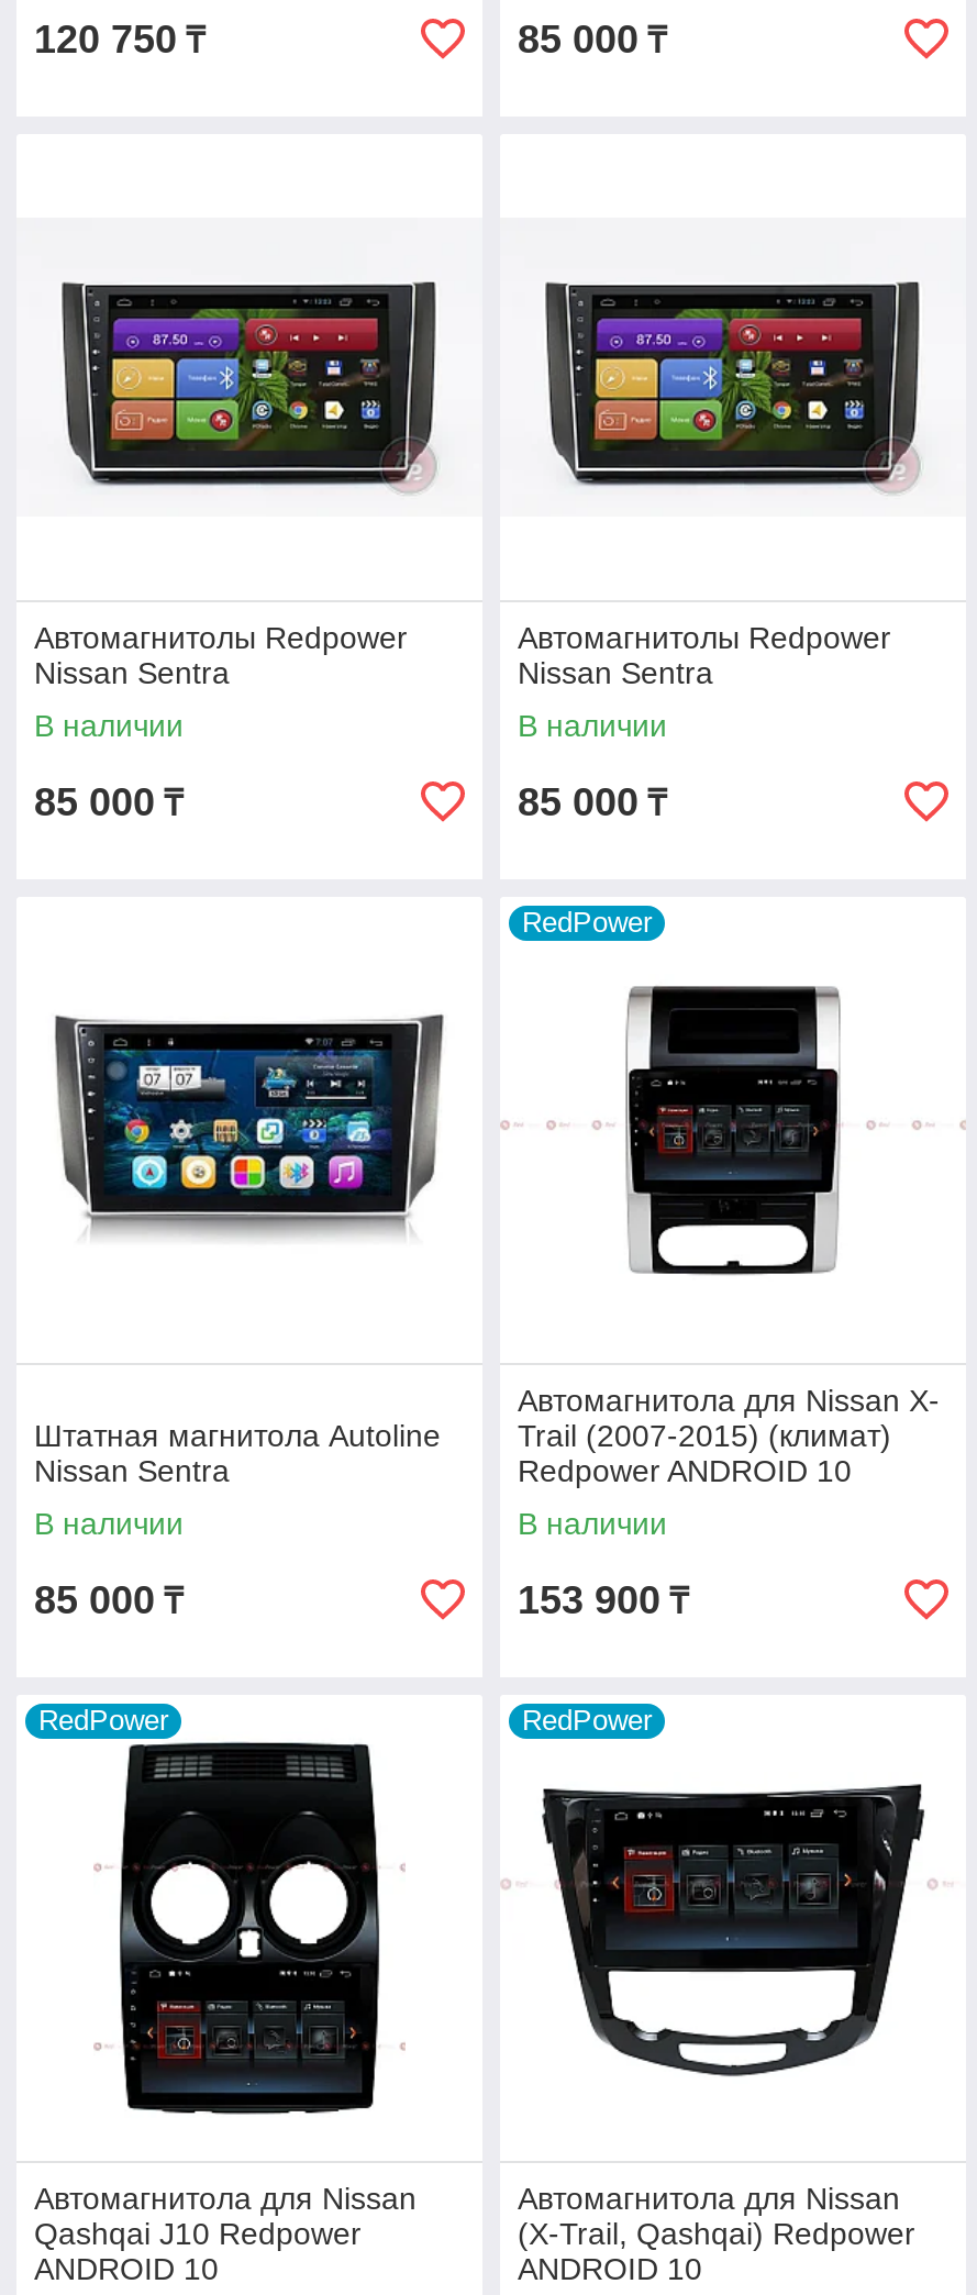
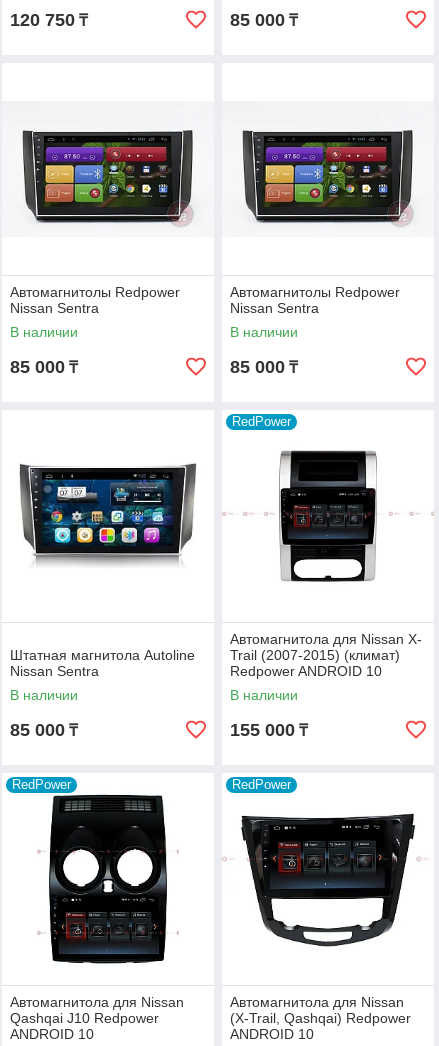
- 153 900 ₸
+ 155 000 ₸
